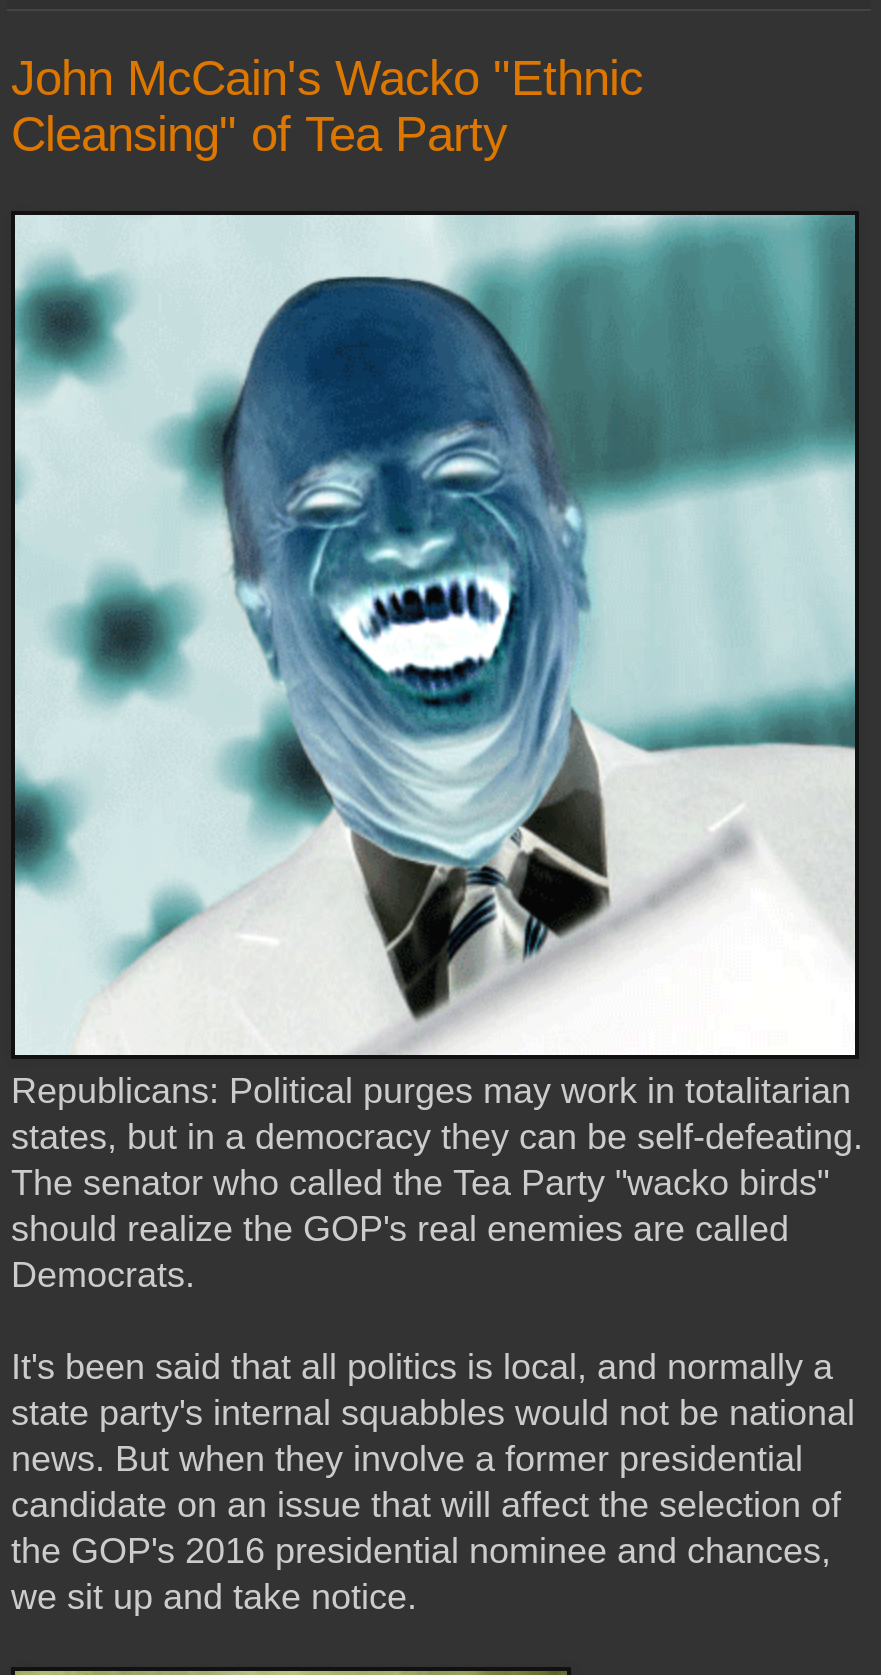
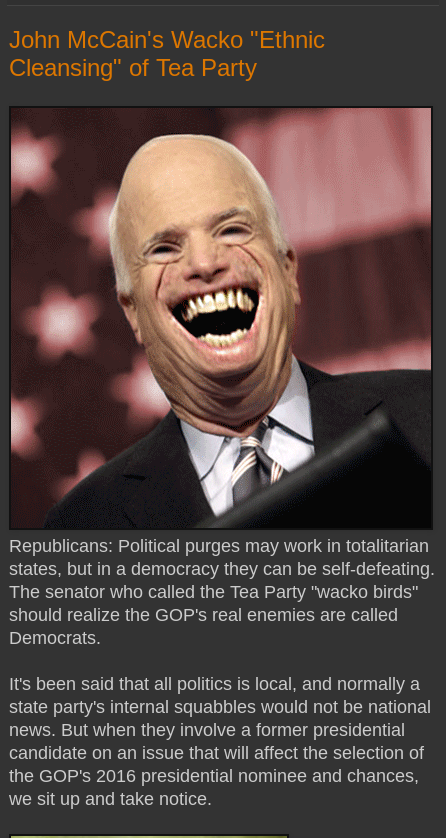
- [image]
+ [image]
